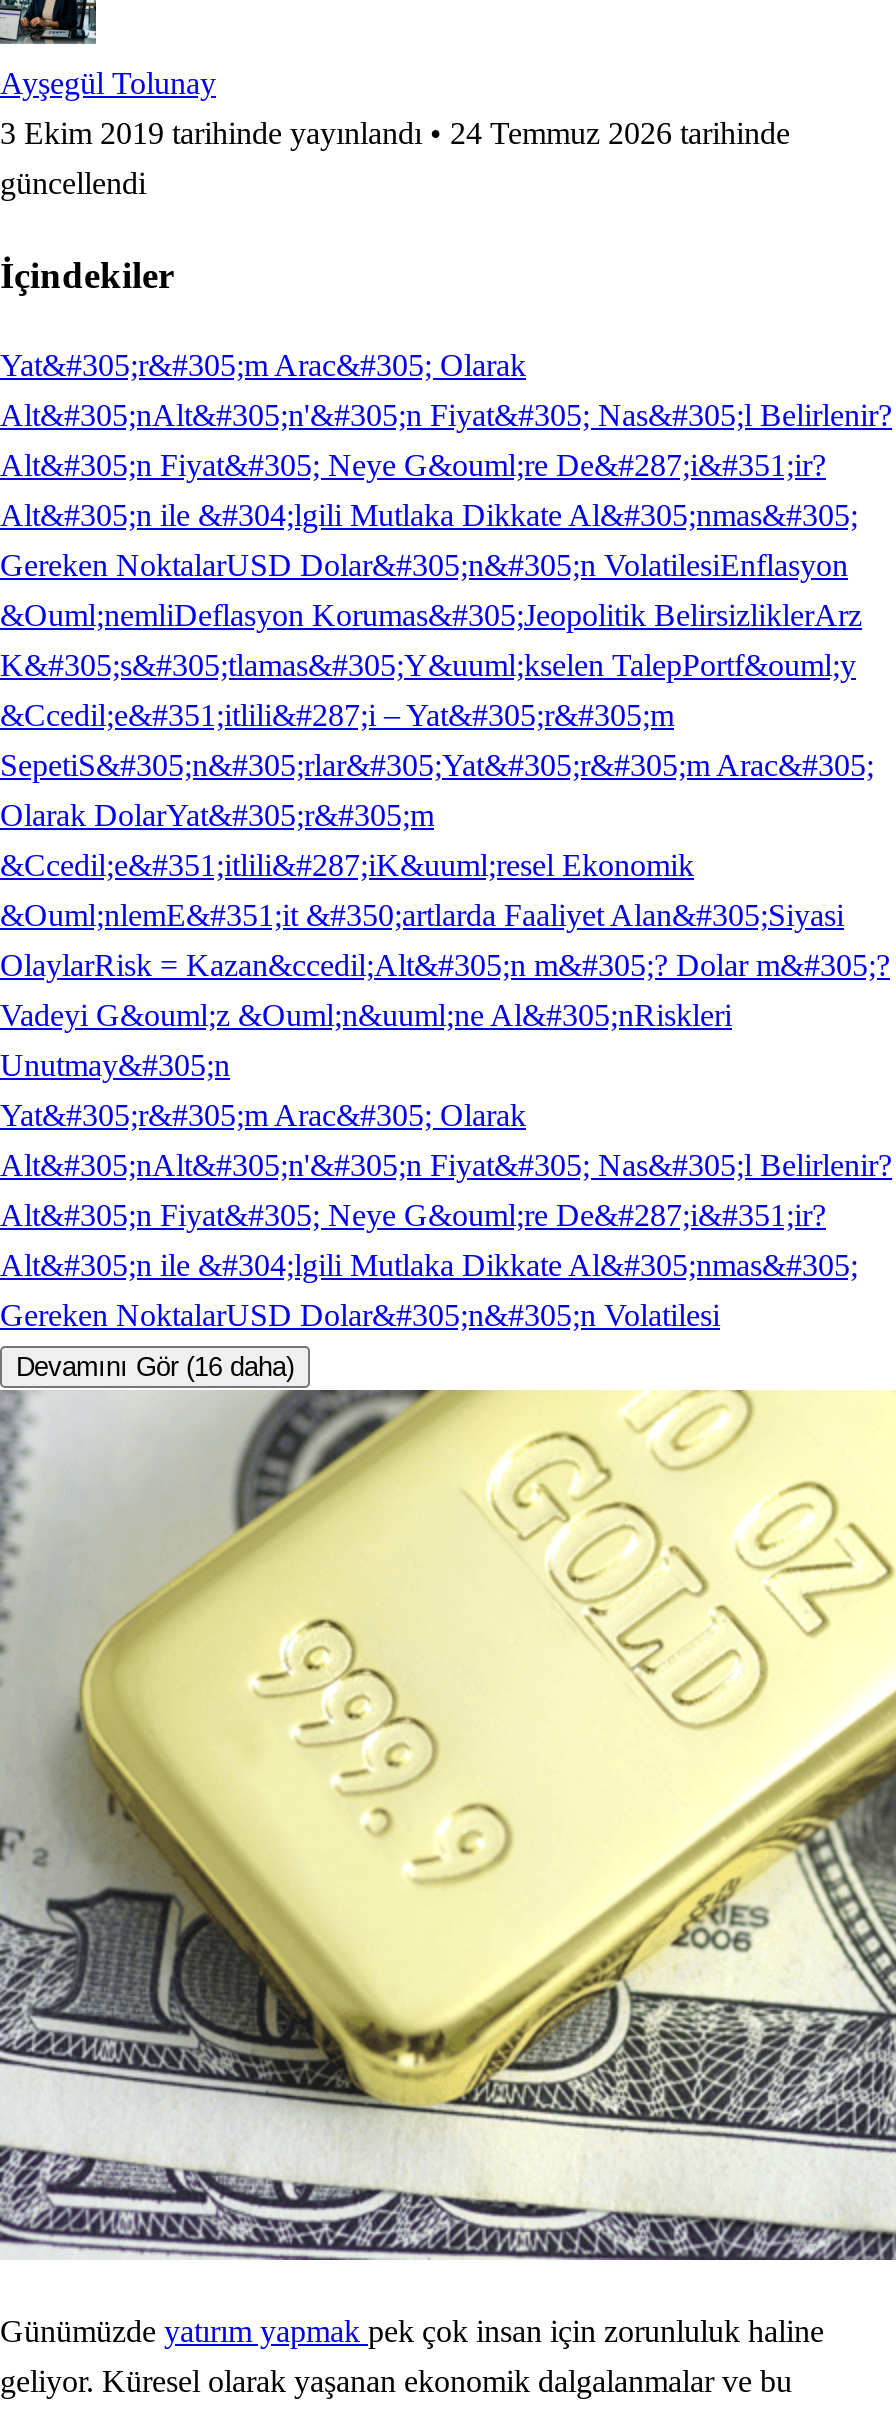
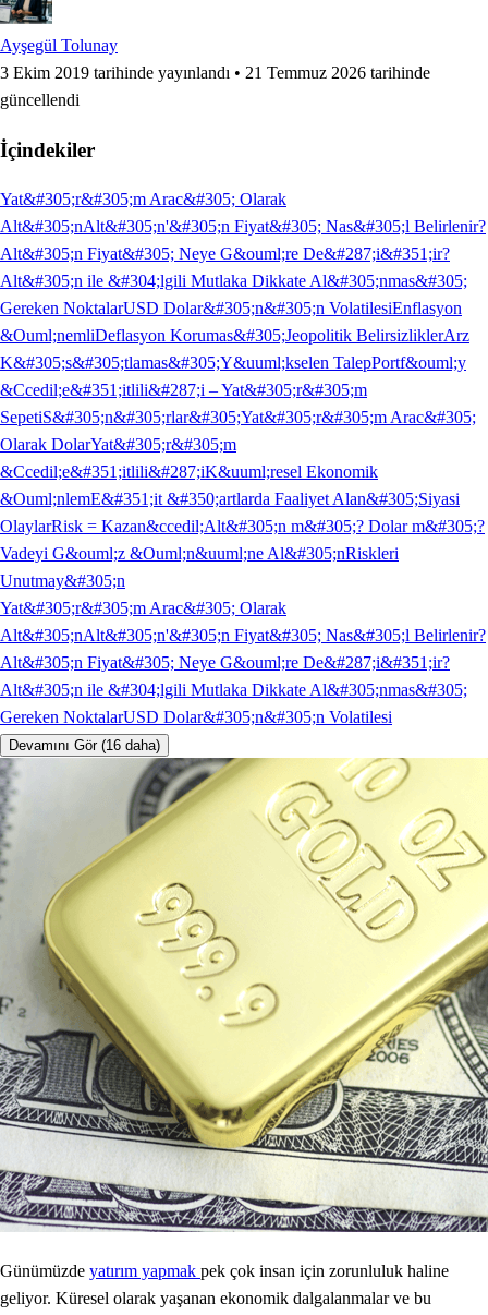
- 3 Ekim 2019 tarihinde yayınlandı • 24 Temmuz 2026 tarihinde
+ 3 Ekim 2019 tarihinde yayınlandı • 21 Temmuz 2026 tarihinde
